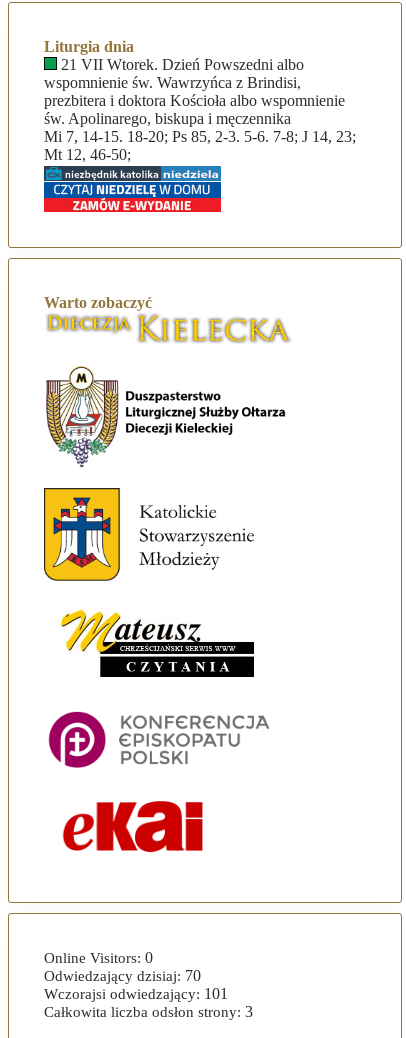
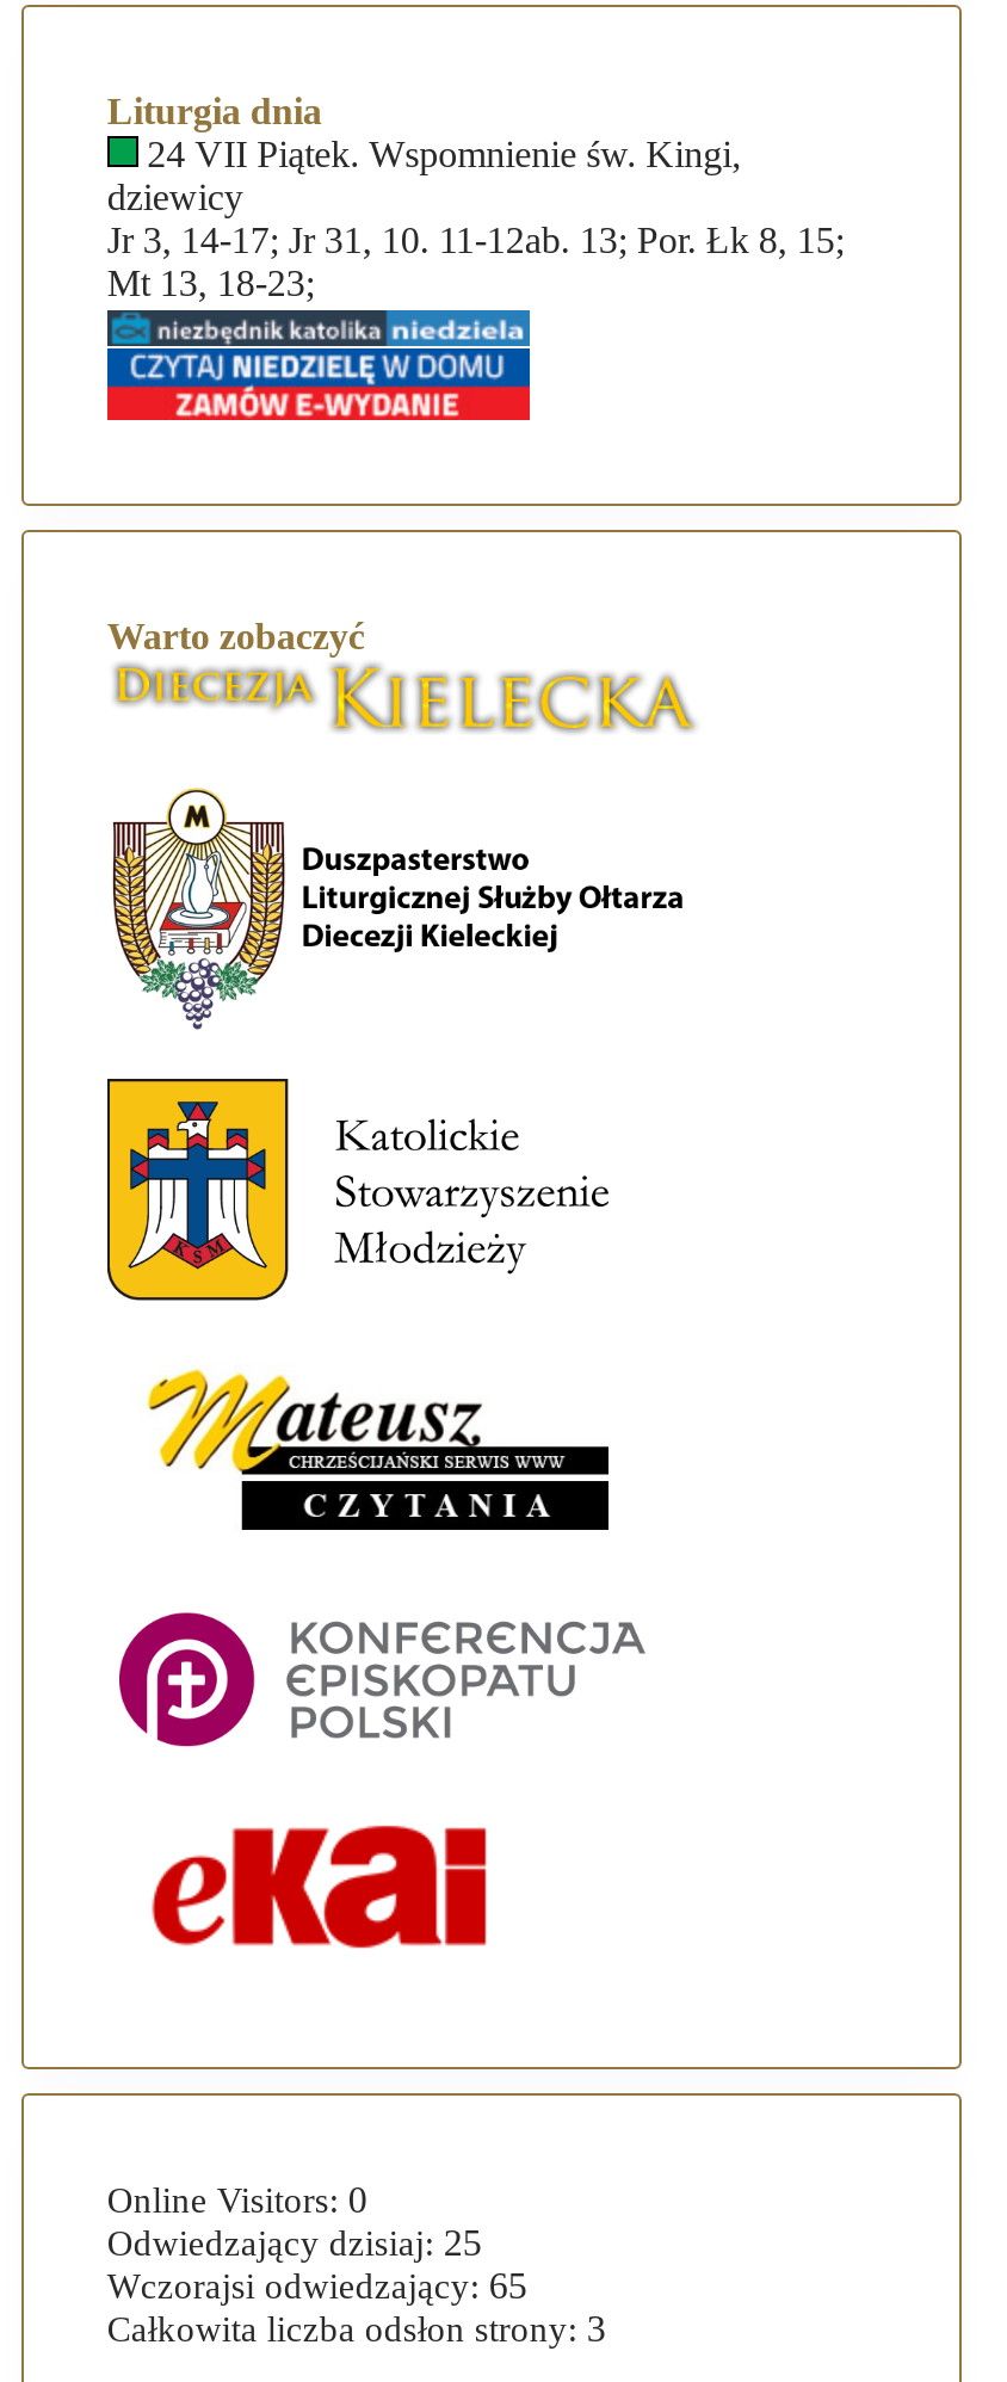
- 21 VII Wtorek. Dzień Powszedni albo
- wspomnienie św. Wawrzyńca z Brindisi,
- prezbitera i doktora Kościoła albo wspomnienie
- św. Apolinarego, biskupa i męczennika
- Mi 7, 14-15. 18-20; Ps 85, 2-3. 5-6. 7-8; J 14, 23;
- Mt 12, 46-50;
+ 24 VII Piątek. Wspomnienie św. Kingi,
+ dziewicy
+ Jr 3, 14-17; Jr 31, 10. 11-12ab. 13; Por. Łk 8, 15;
+ Mt 13, 18-23;

- Odwiedzający dzisiaj: 70
+ Odwiedzający dzisiaj: 25

- Wczorajsi odwiedzający: 101
+ Wczorajsi odwiedzający: 65
